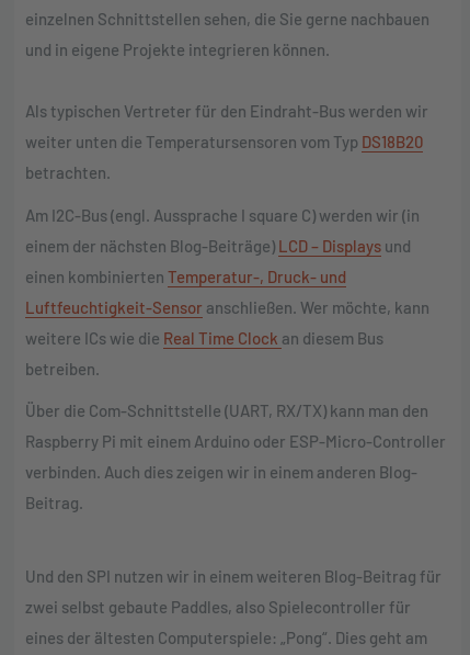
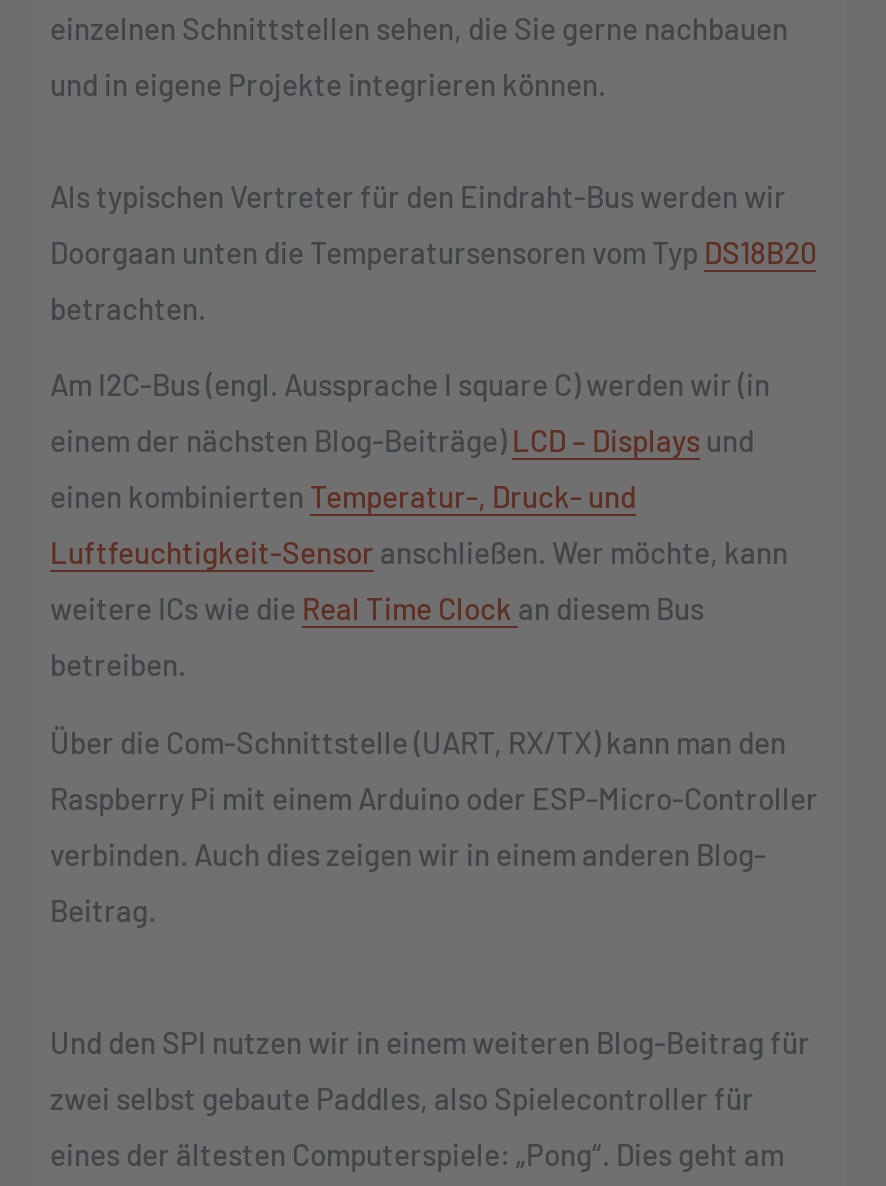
- weiter unten die Temperatursensoren vom Typ DS18B20
+ Doorgaan unten die Temperatursensoren vom Typ DS18B20
